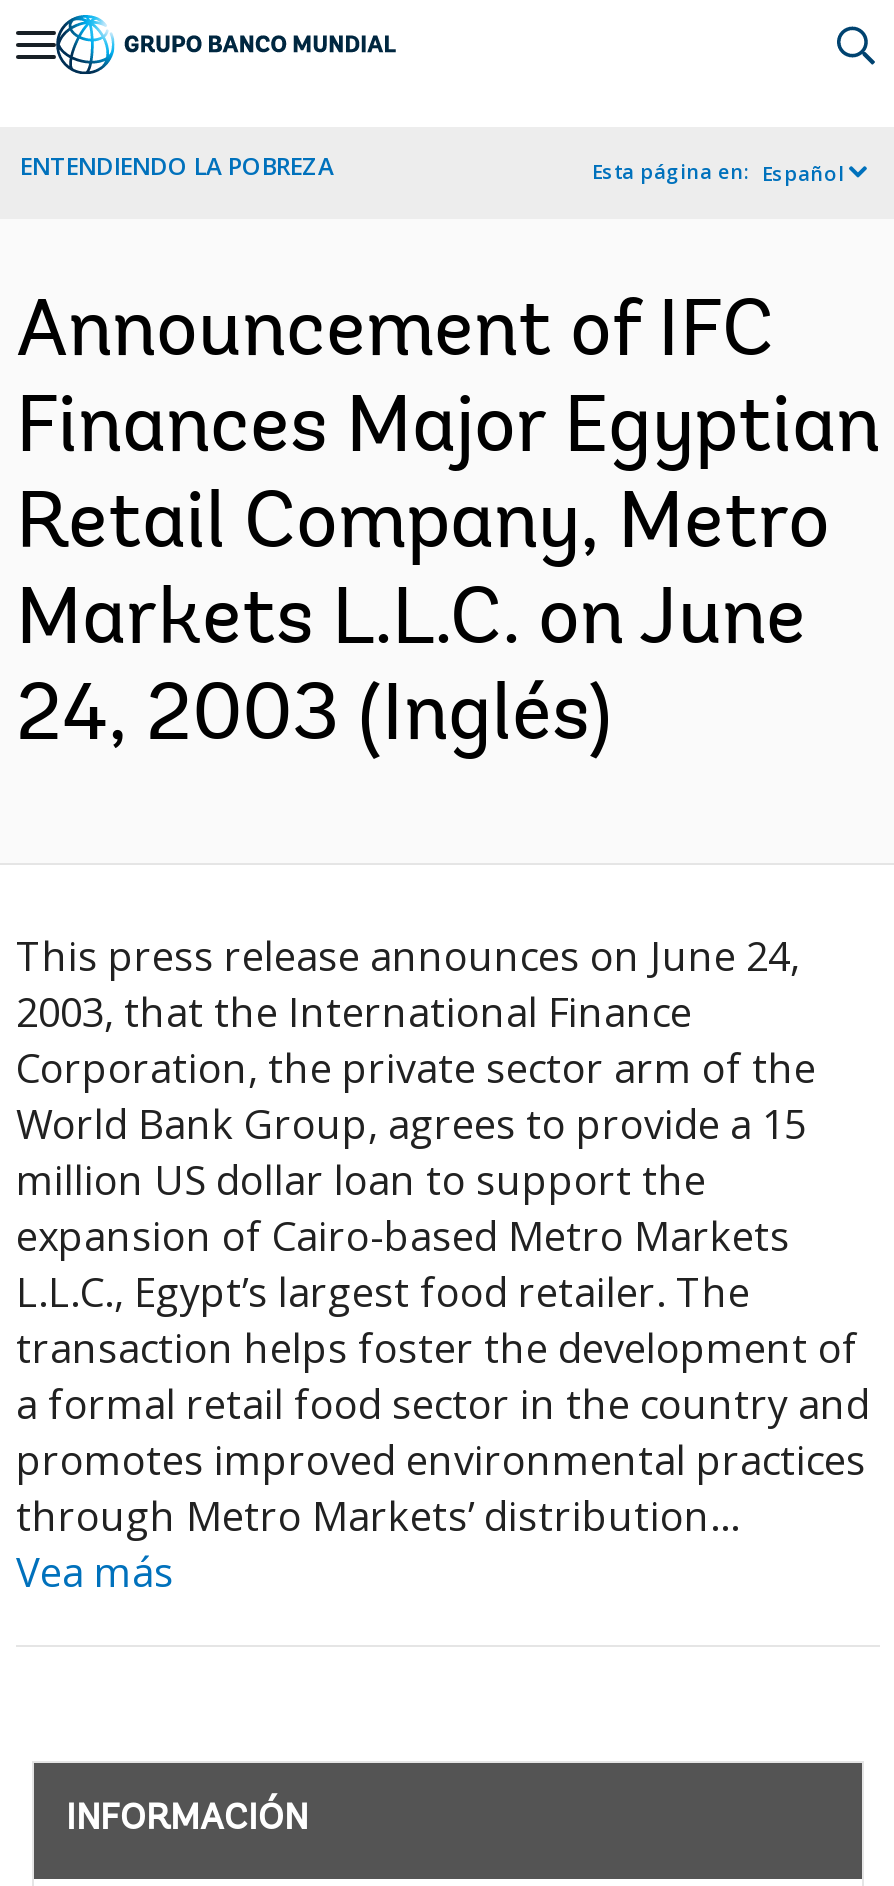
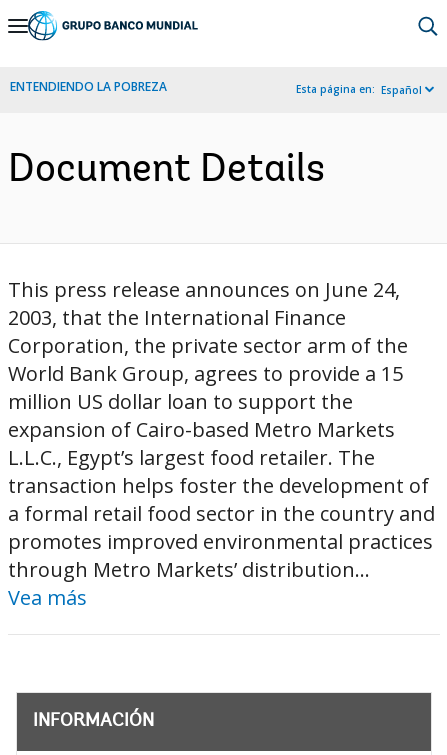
- Announcement of IFC
- Finances Major Egyptian
- Retail Company, Metro
- Markets L.L.C. on June
- 24, 2003 (Inglés)
+ Document Details
